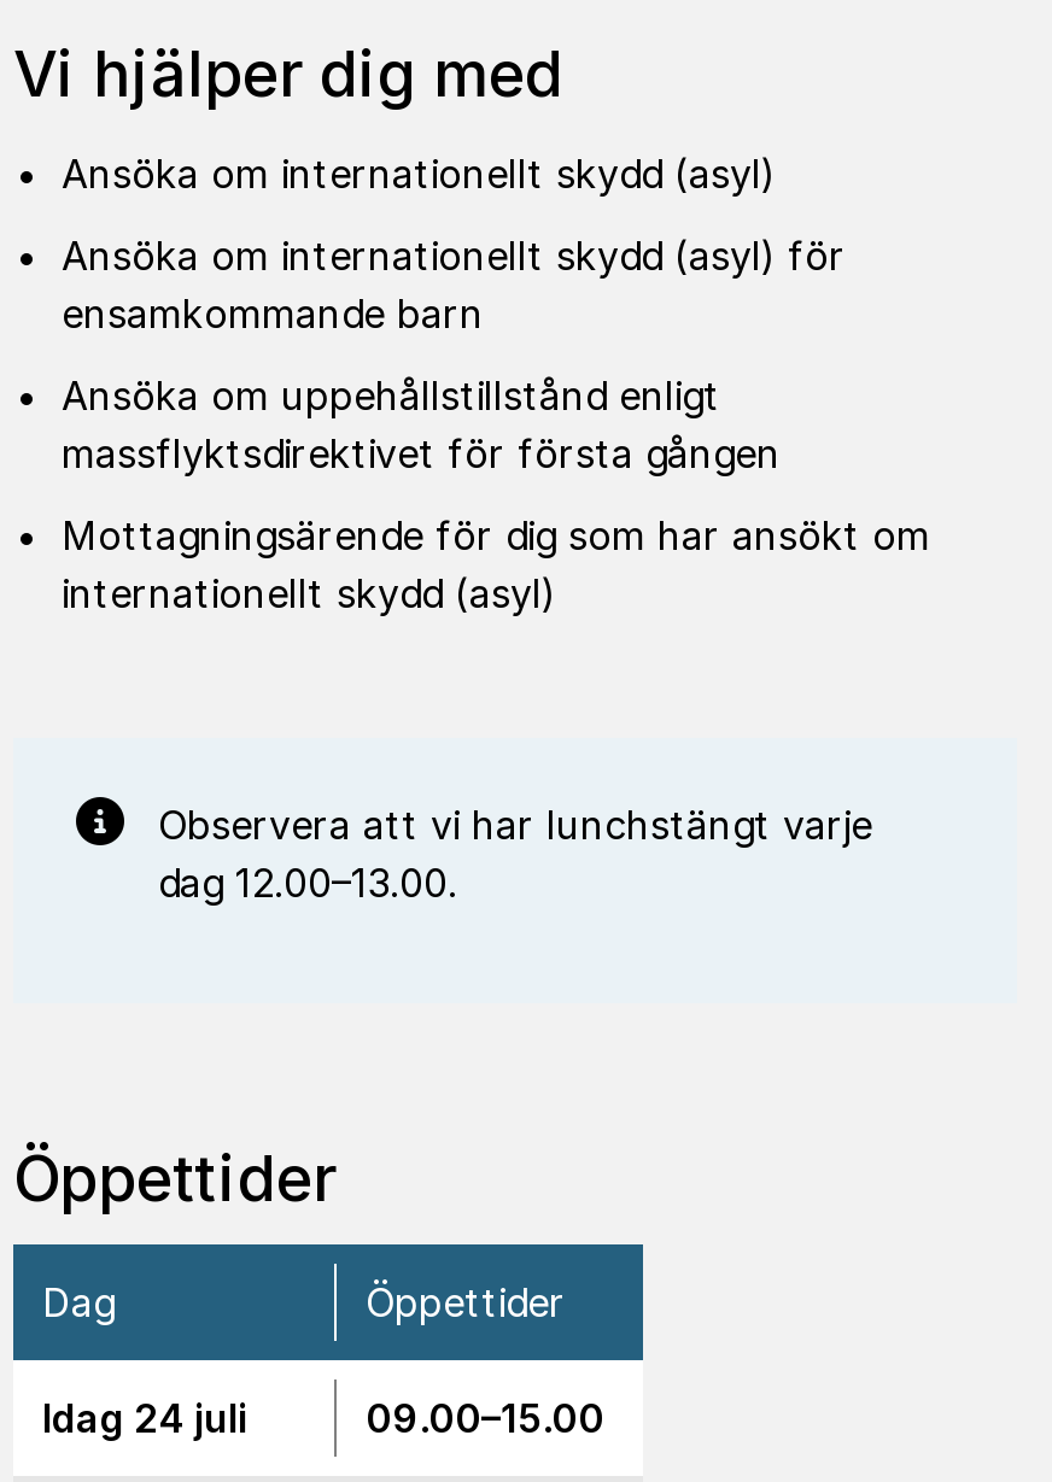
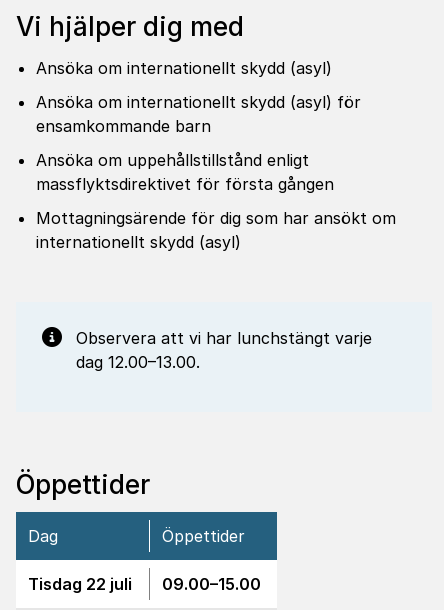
- Idag 24 juli
+ Tisdag 22 juli
